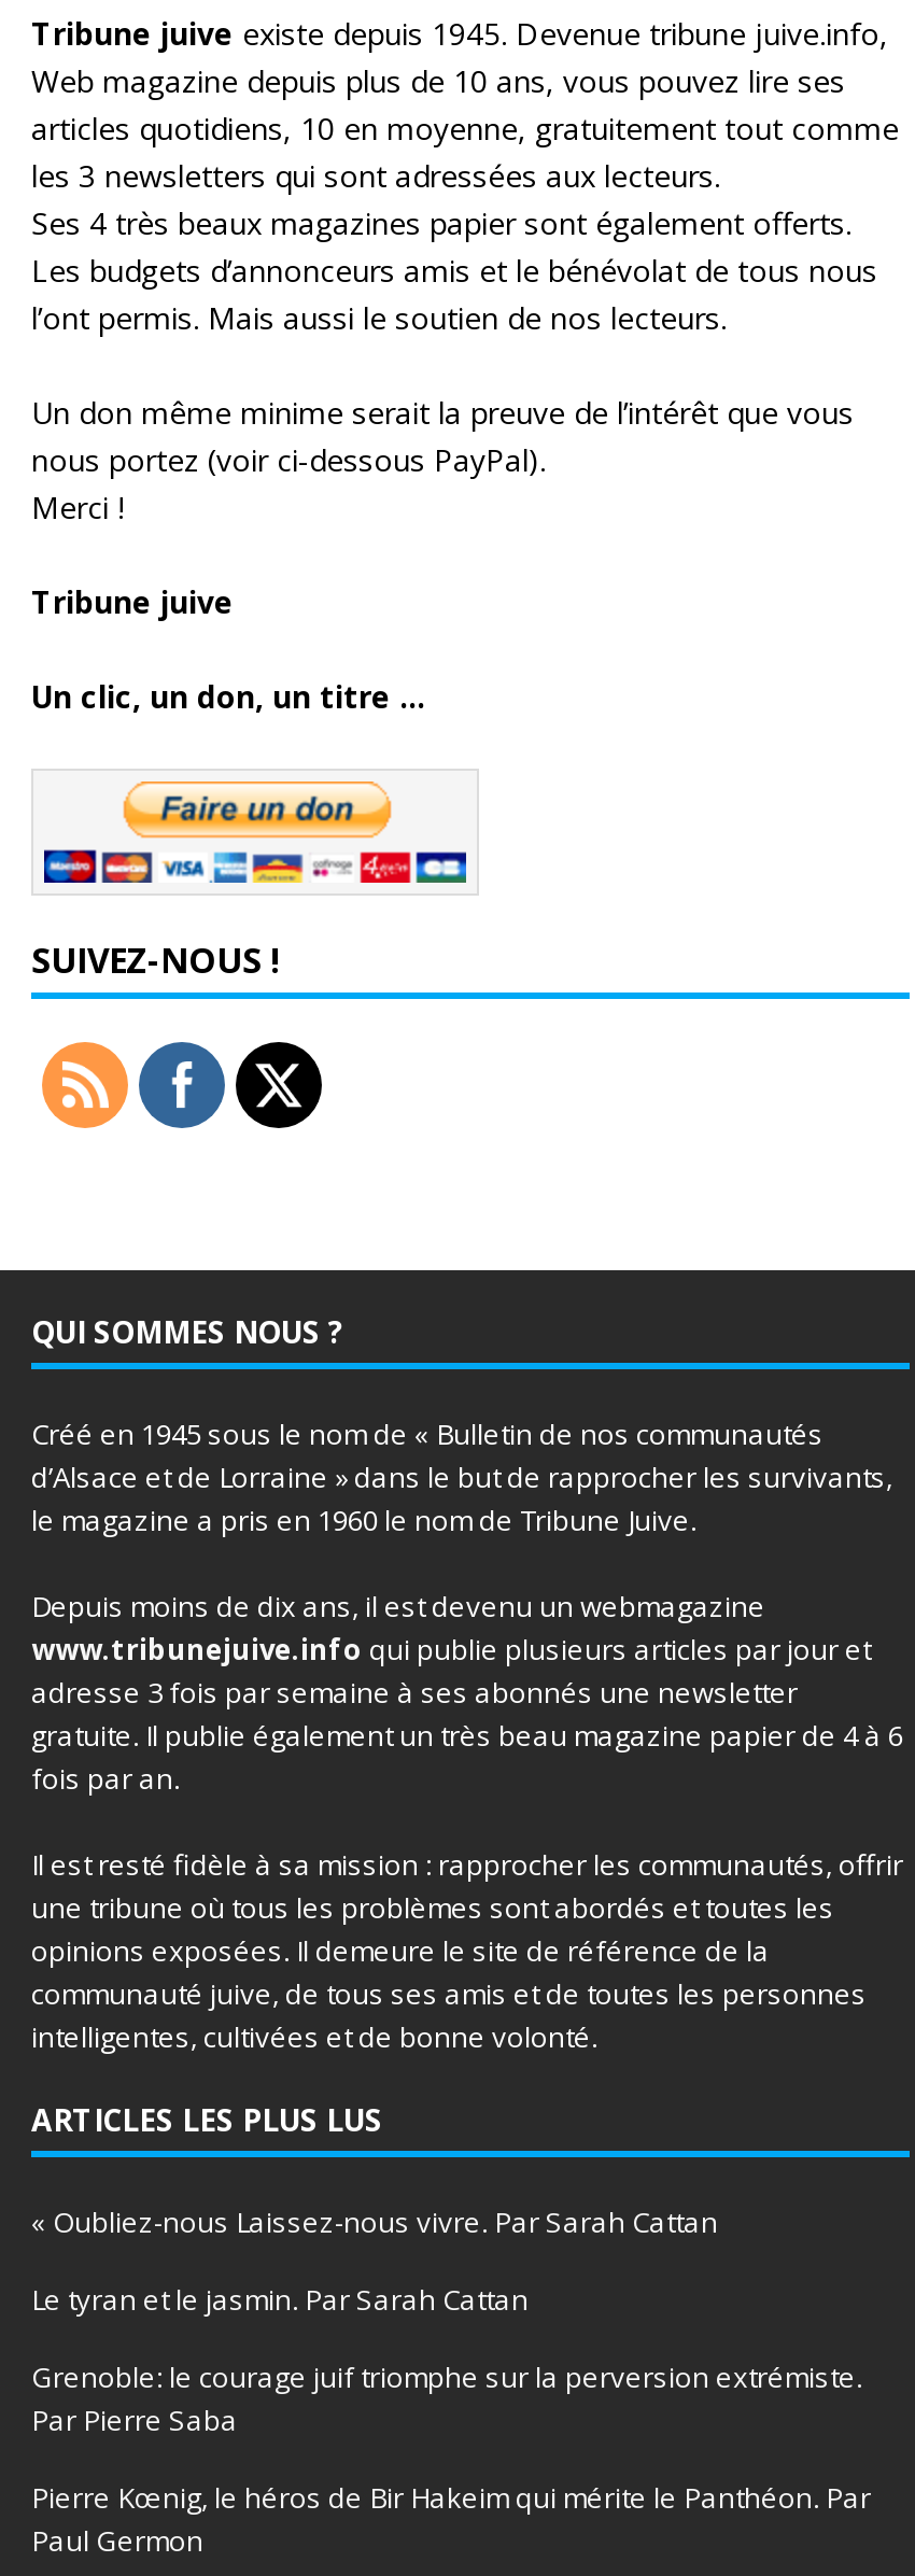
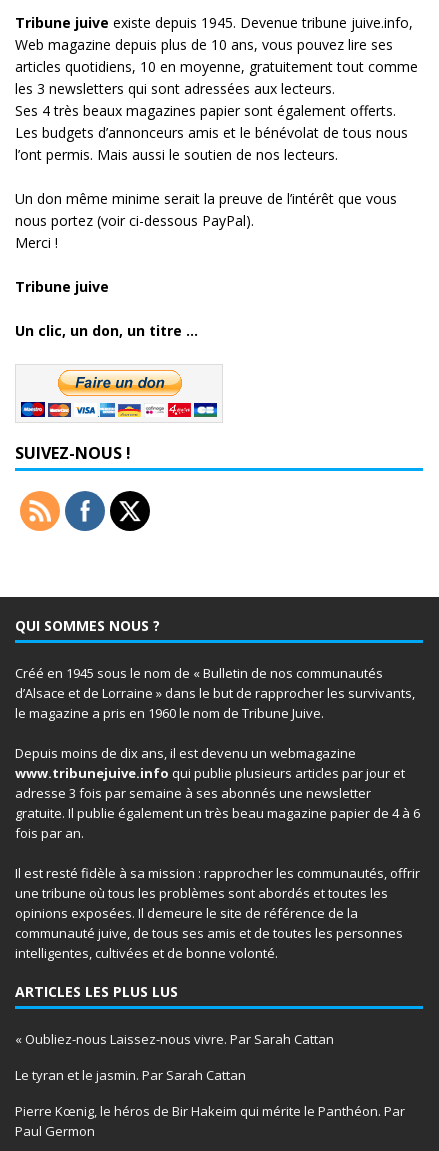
- Grenoble: le courage juif triomphe sur la perversion extrémiste.
- Par Pierre Saba
